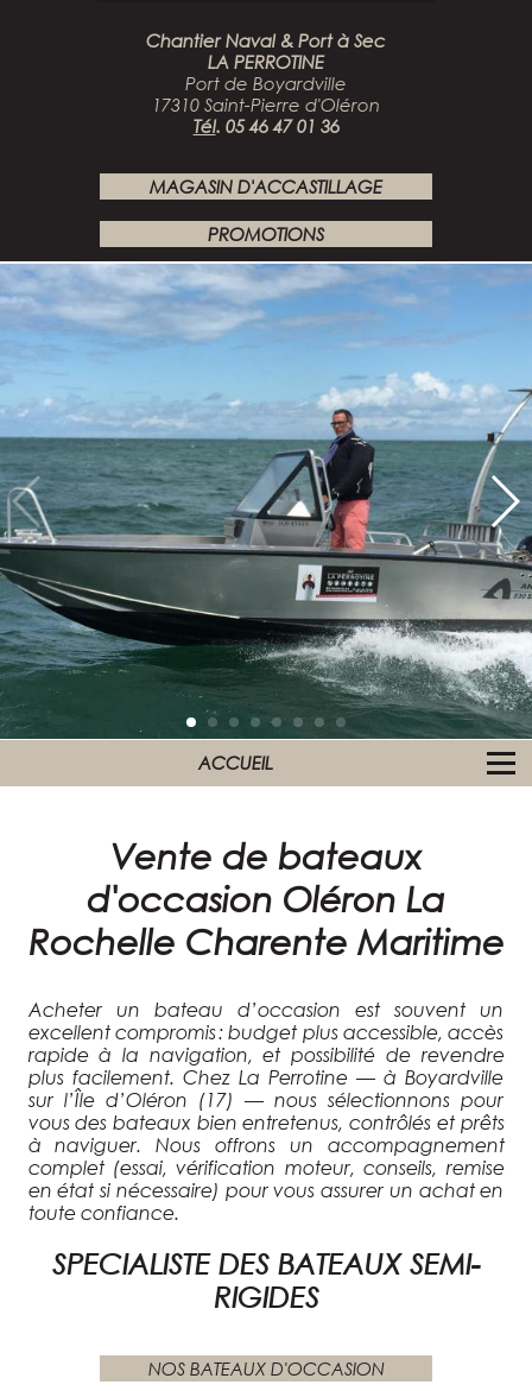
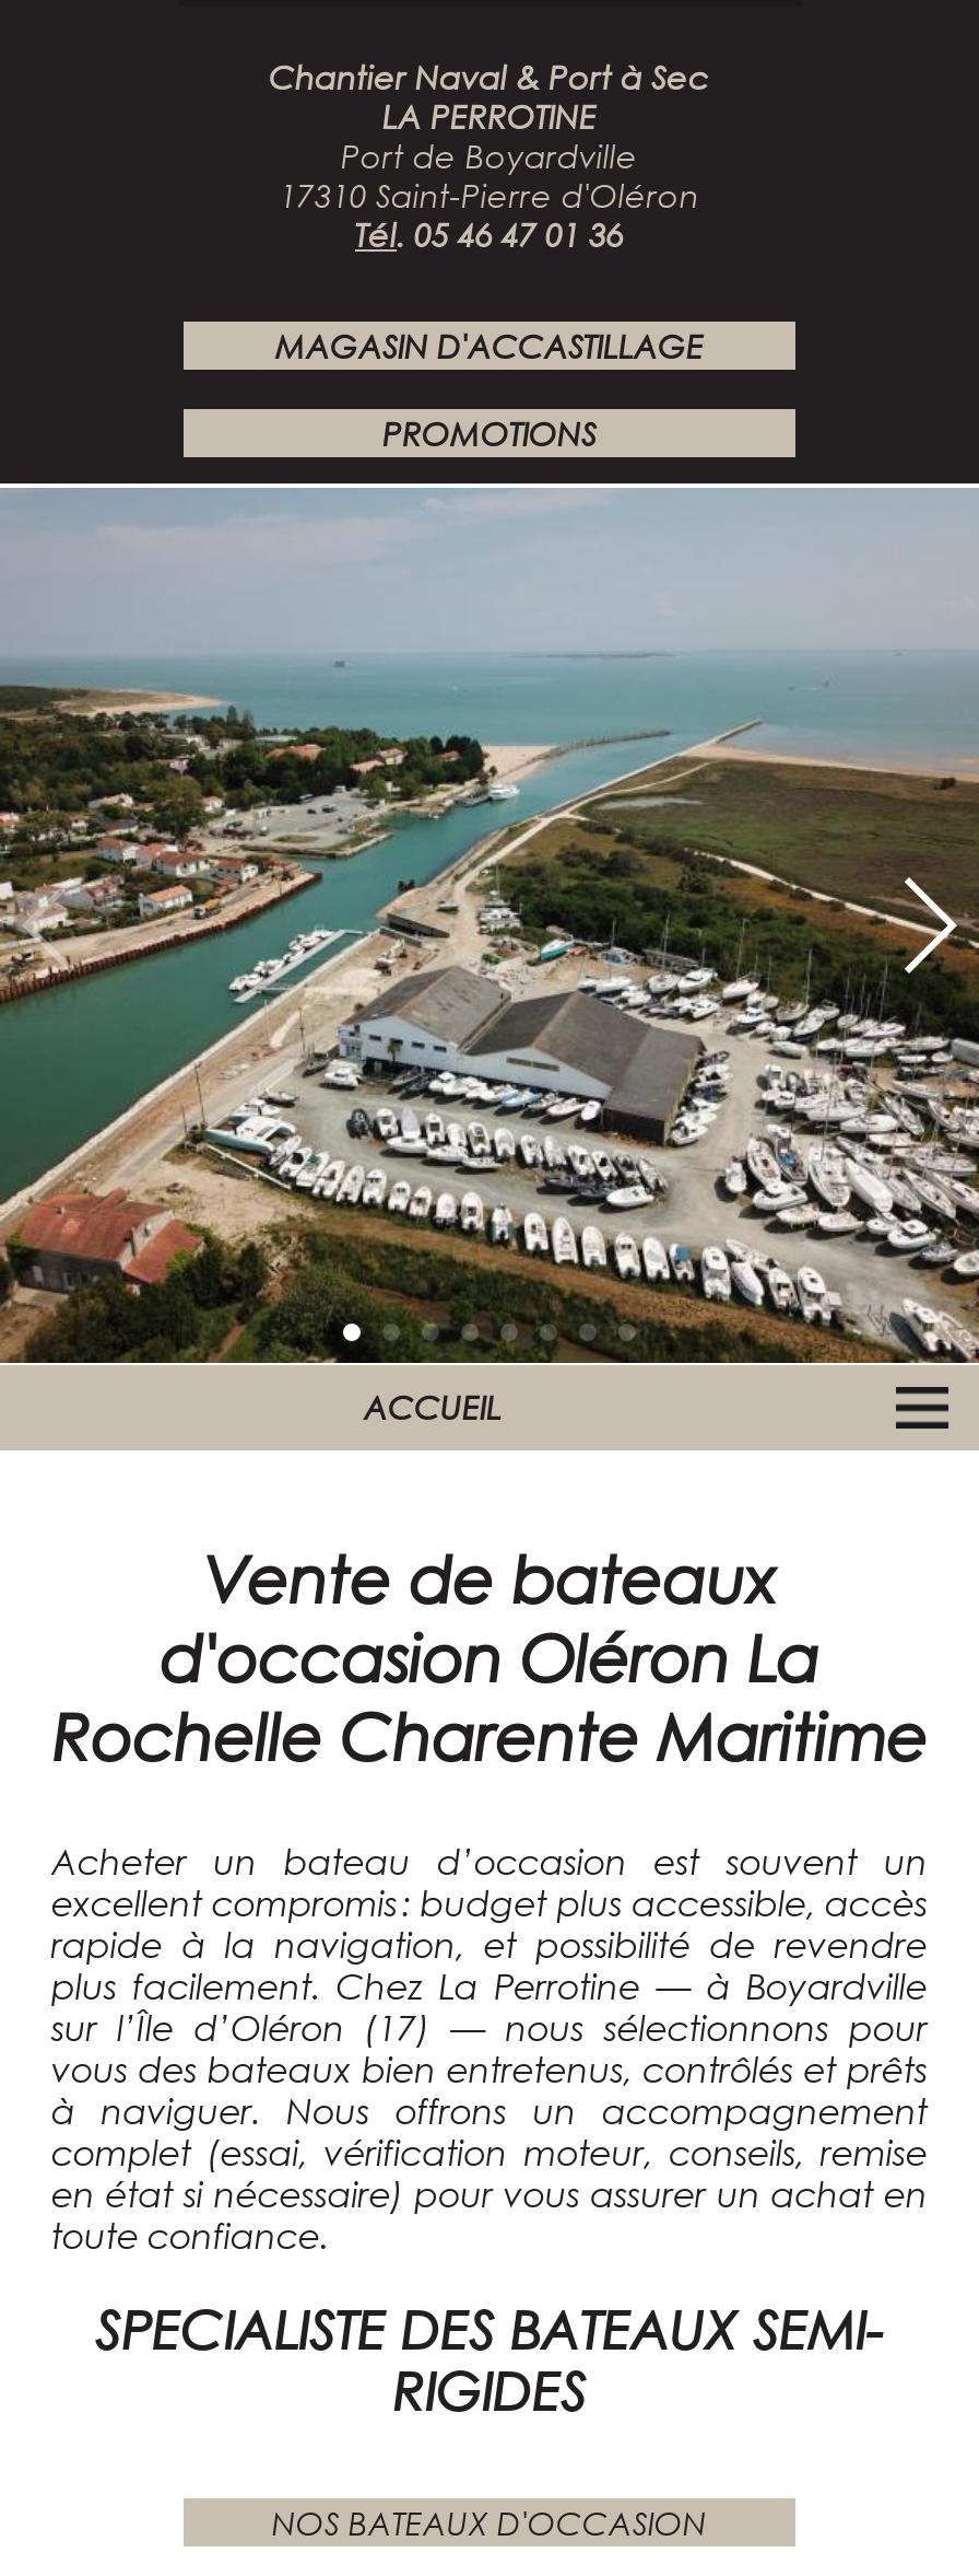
- [image]
+ [image]
